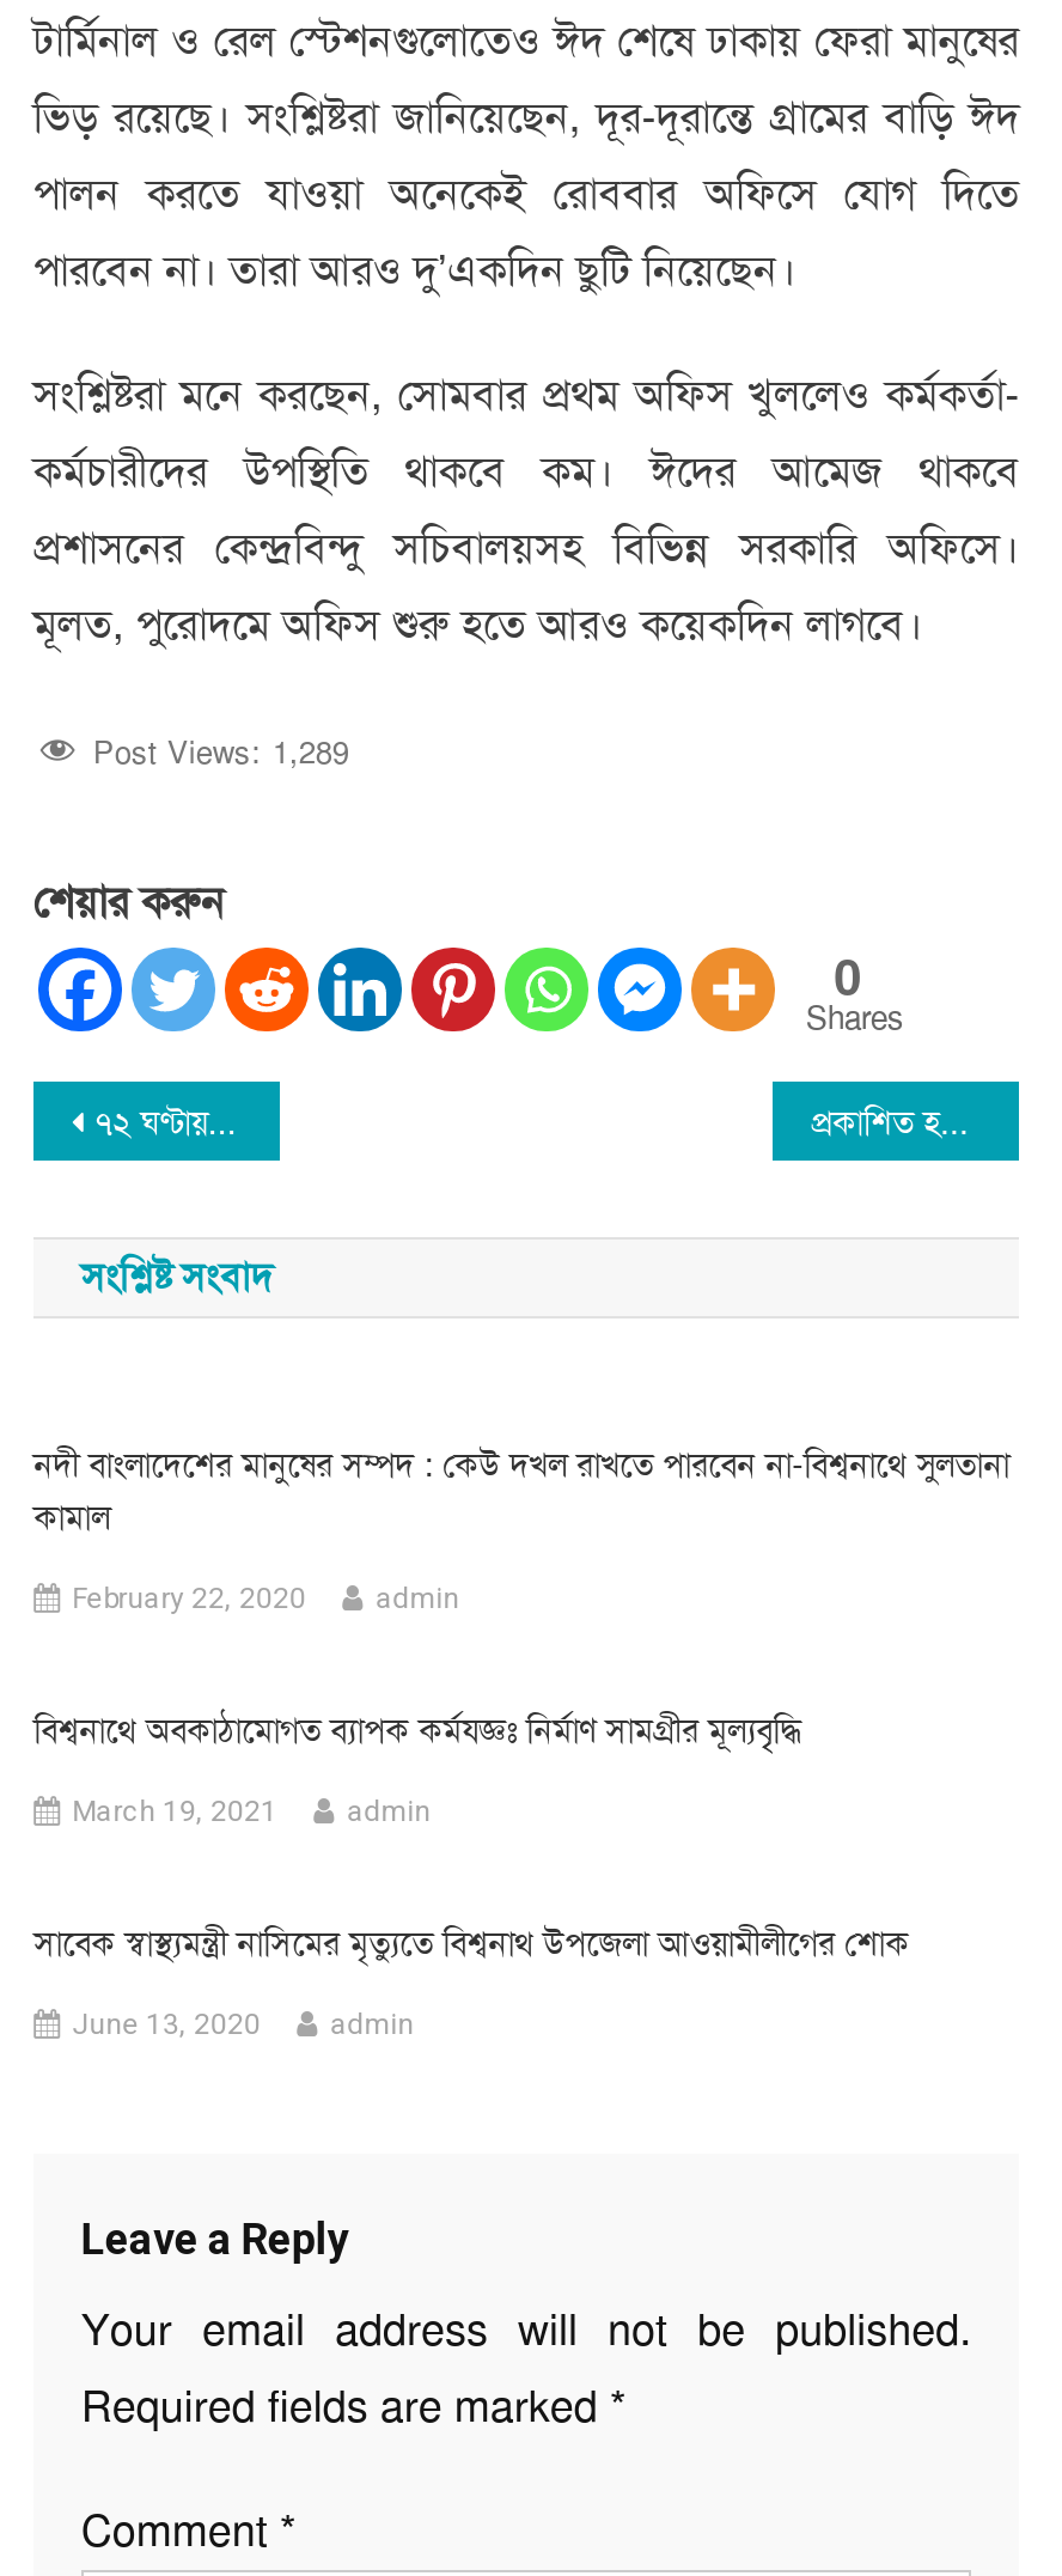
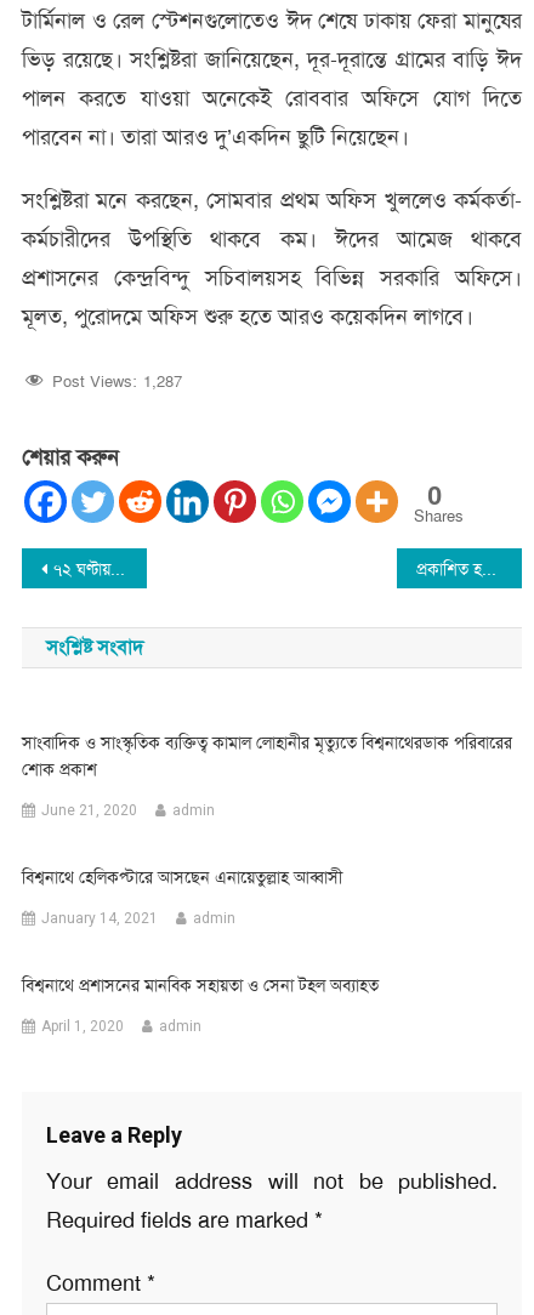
- Post Views: 1,289
+ Post Views: 1,287

- নদী বাংলাদেশের মানুষের সম্পদ : কেউ দখল রাখতে পারবেন না-বিশ্বনাথে সুলতানা
- কামাল
+ সাংবাদিক ও সাংস্কৃতিক ব্যক্তিত্ব কামাল লোহানীর মৃত্যুতে বিশ্বনাথেরডাক পরিবারের
+ শোক প্রকাশ

- February 22, 2020
+ June 21, 2020

- বিশ্বনাথে অবকাঠামোগত ব্যাপক কর্মযজ্ঞঃ নির্মাণ সামগ্রীর মূল্যবৃৃদ্ধি
+ বিশ্বনাথে হেলিকপ্টারে আসছেন এনায়েতুল্লাহ আব্বাসী

- March 19, 2021
+ January 14, 2021

- সাবেক স্বাস্থ্যমন্ত্রী নাসিমের মৃত্যুতে বিশ্বনাথ উপজেলা আওয়ামীলীগের শোক
+ বিশ্বনাথে প্রশাসনের মানবিক সহায়তা ও সেনা টহল অব্যাহত

- June 13, 2020
+ April 1, 2020
